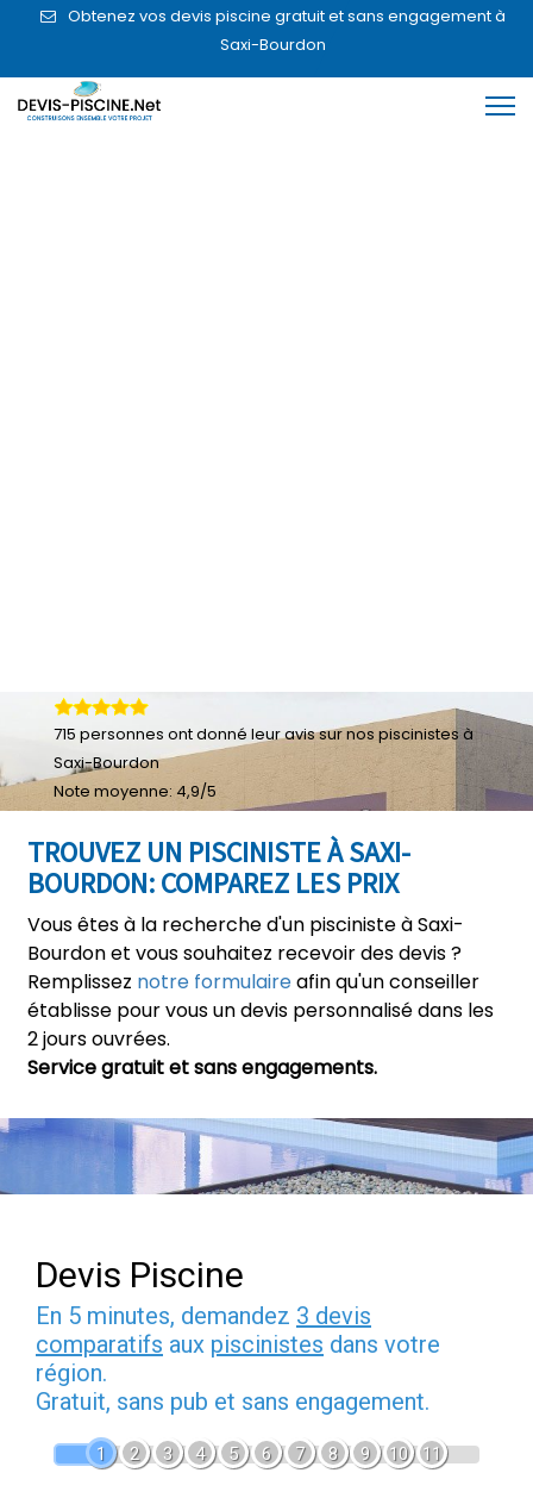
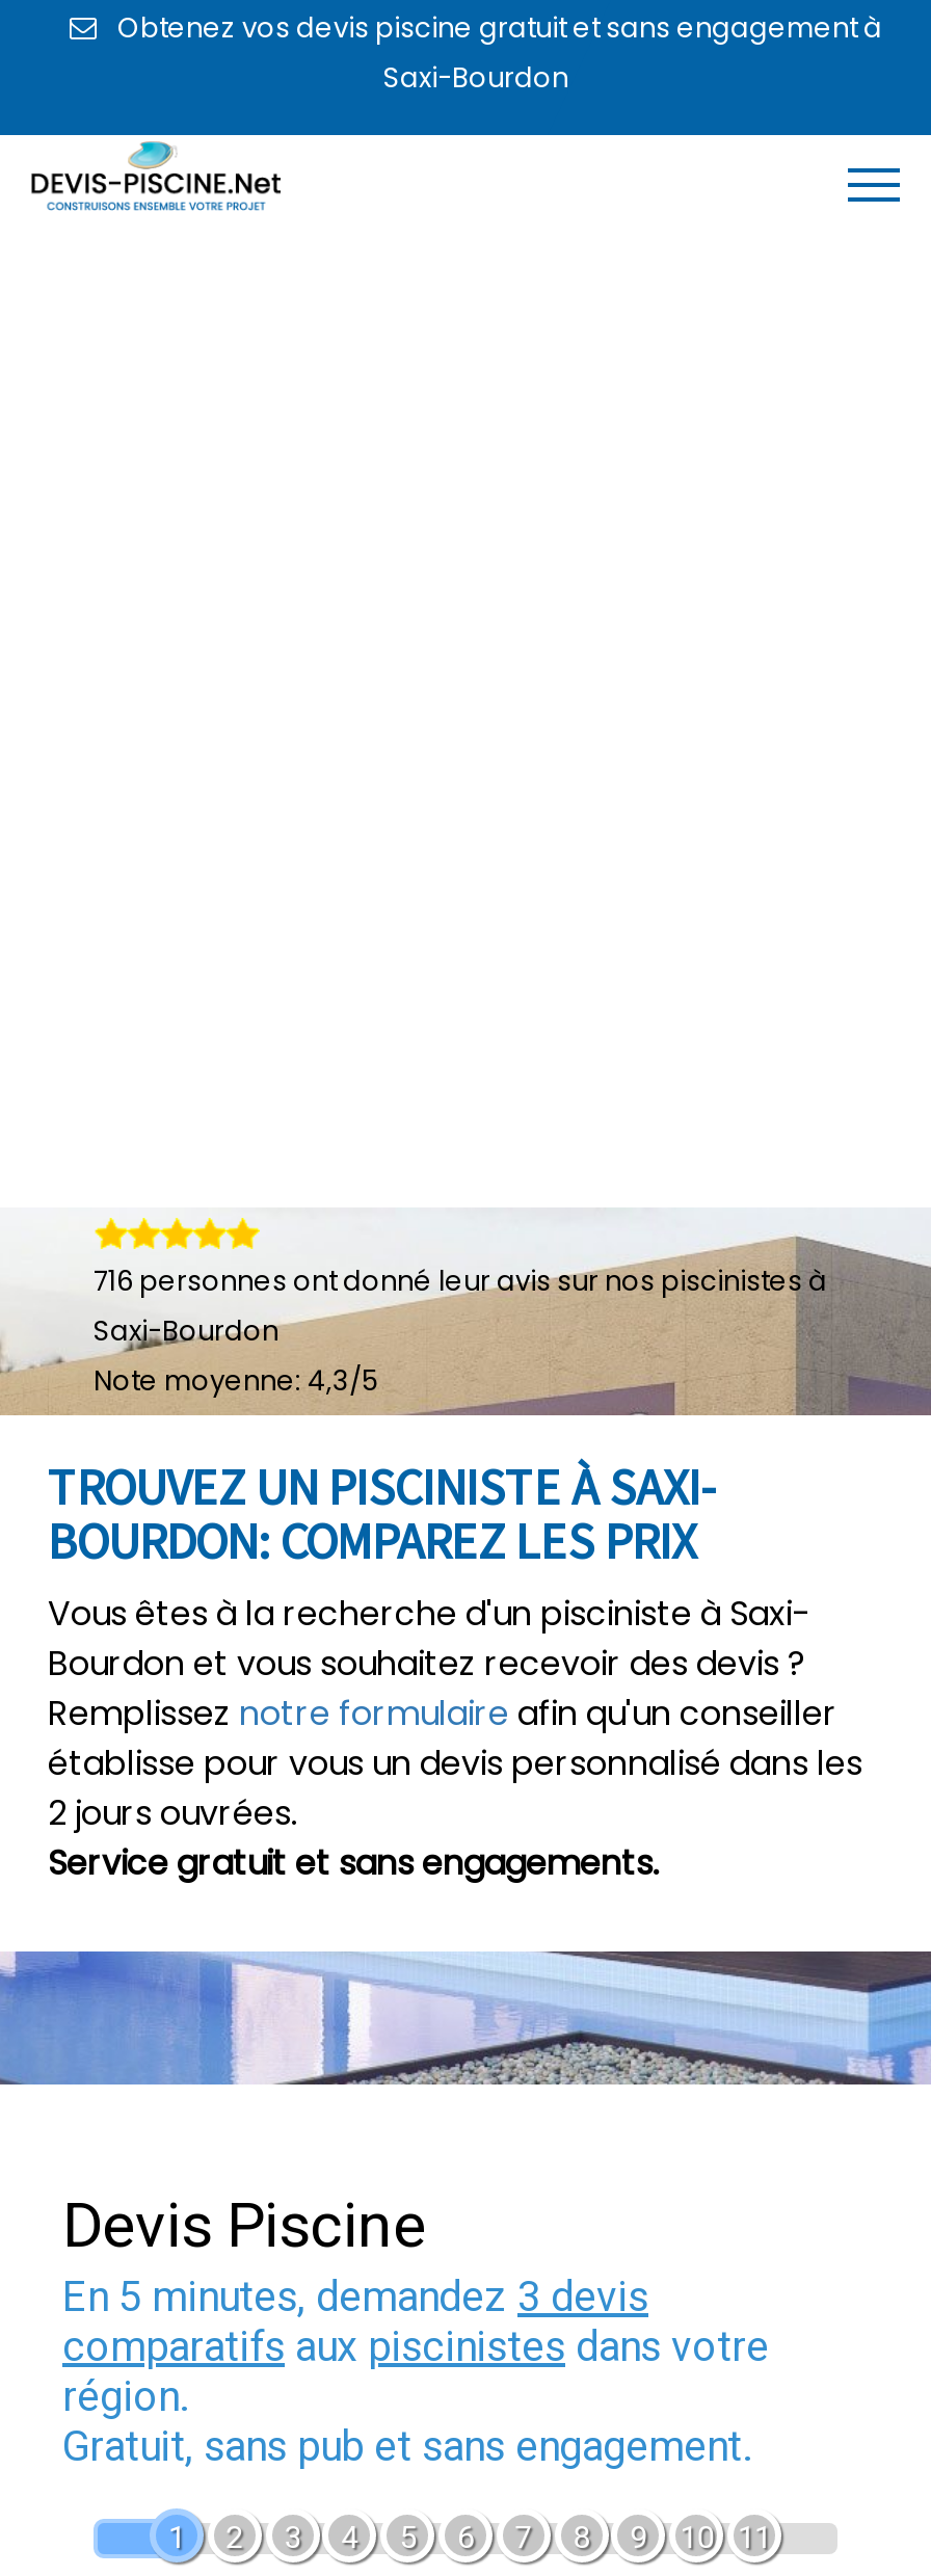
- 715 personnes ont donné leur avis sur nos piscinistes à
+ 716 personnes ont donné leur avis sur nos piscinistes à

- Note moyenne: 4,9/5
+ Note moyenne: 4,3/5
